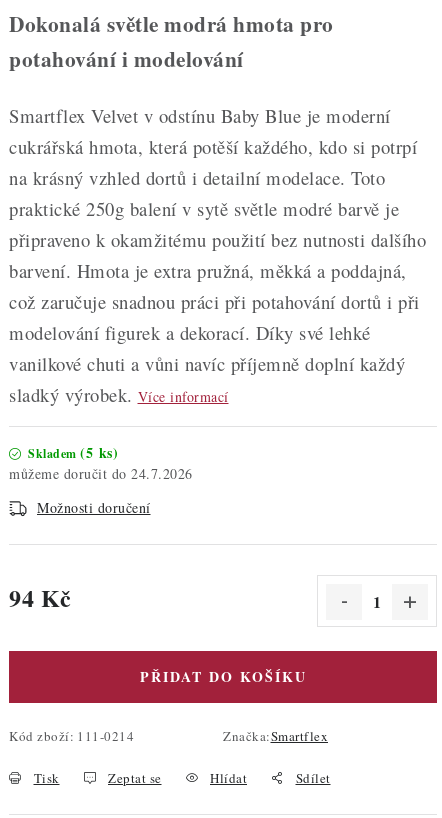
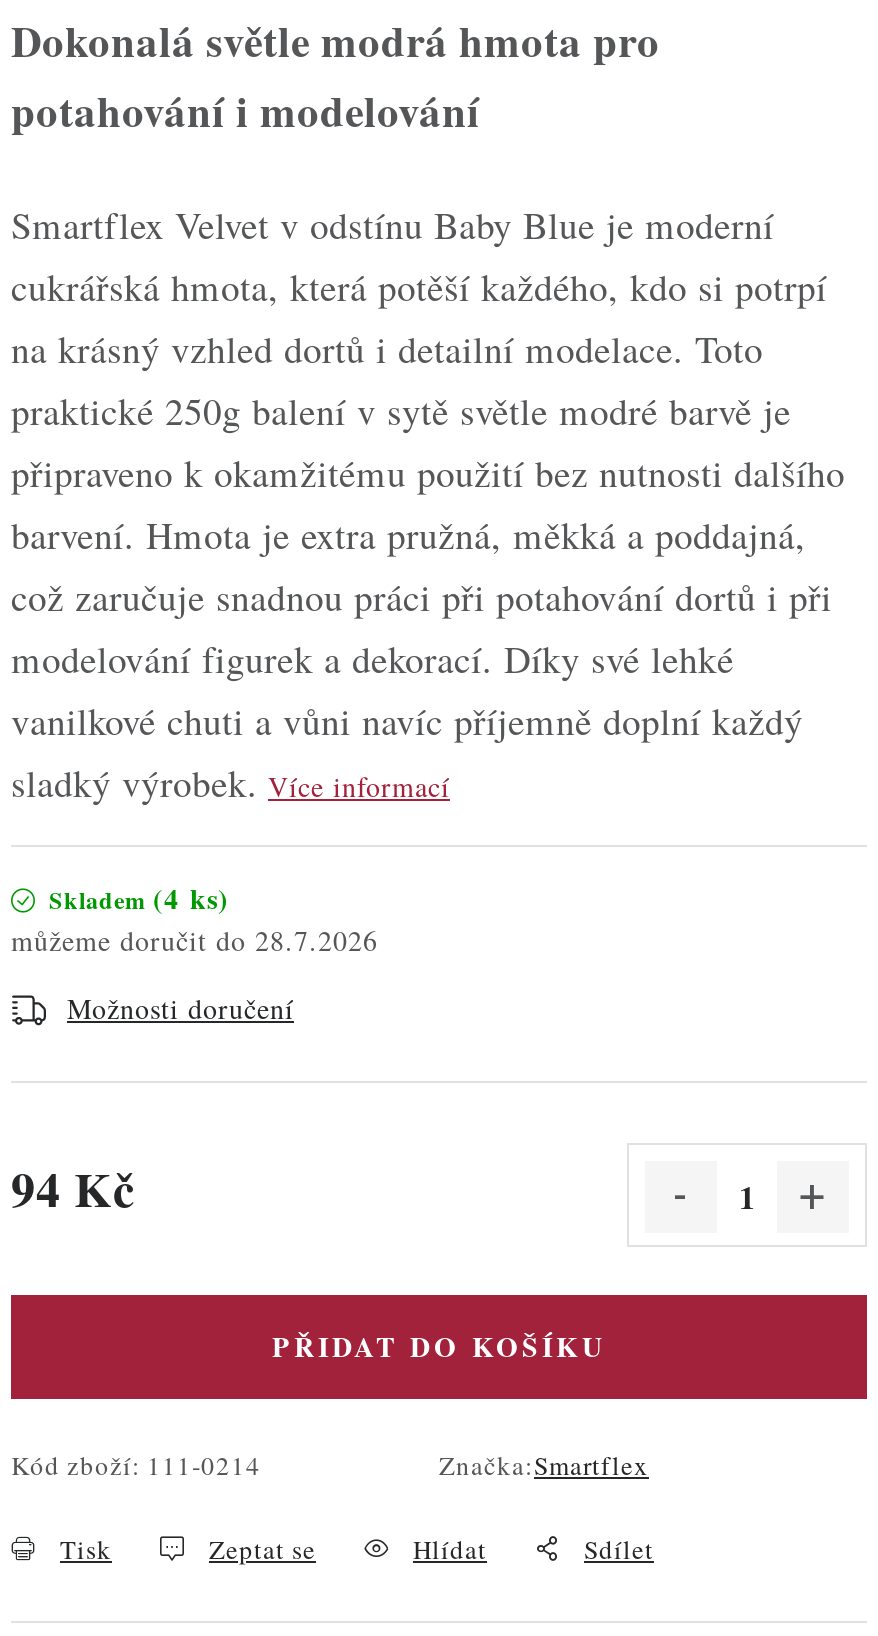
- Skladem (5 ks)
+ Skladem (4 ks)

- 24.7.2026
+ 28.7.2026
